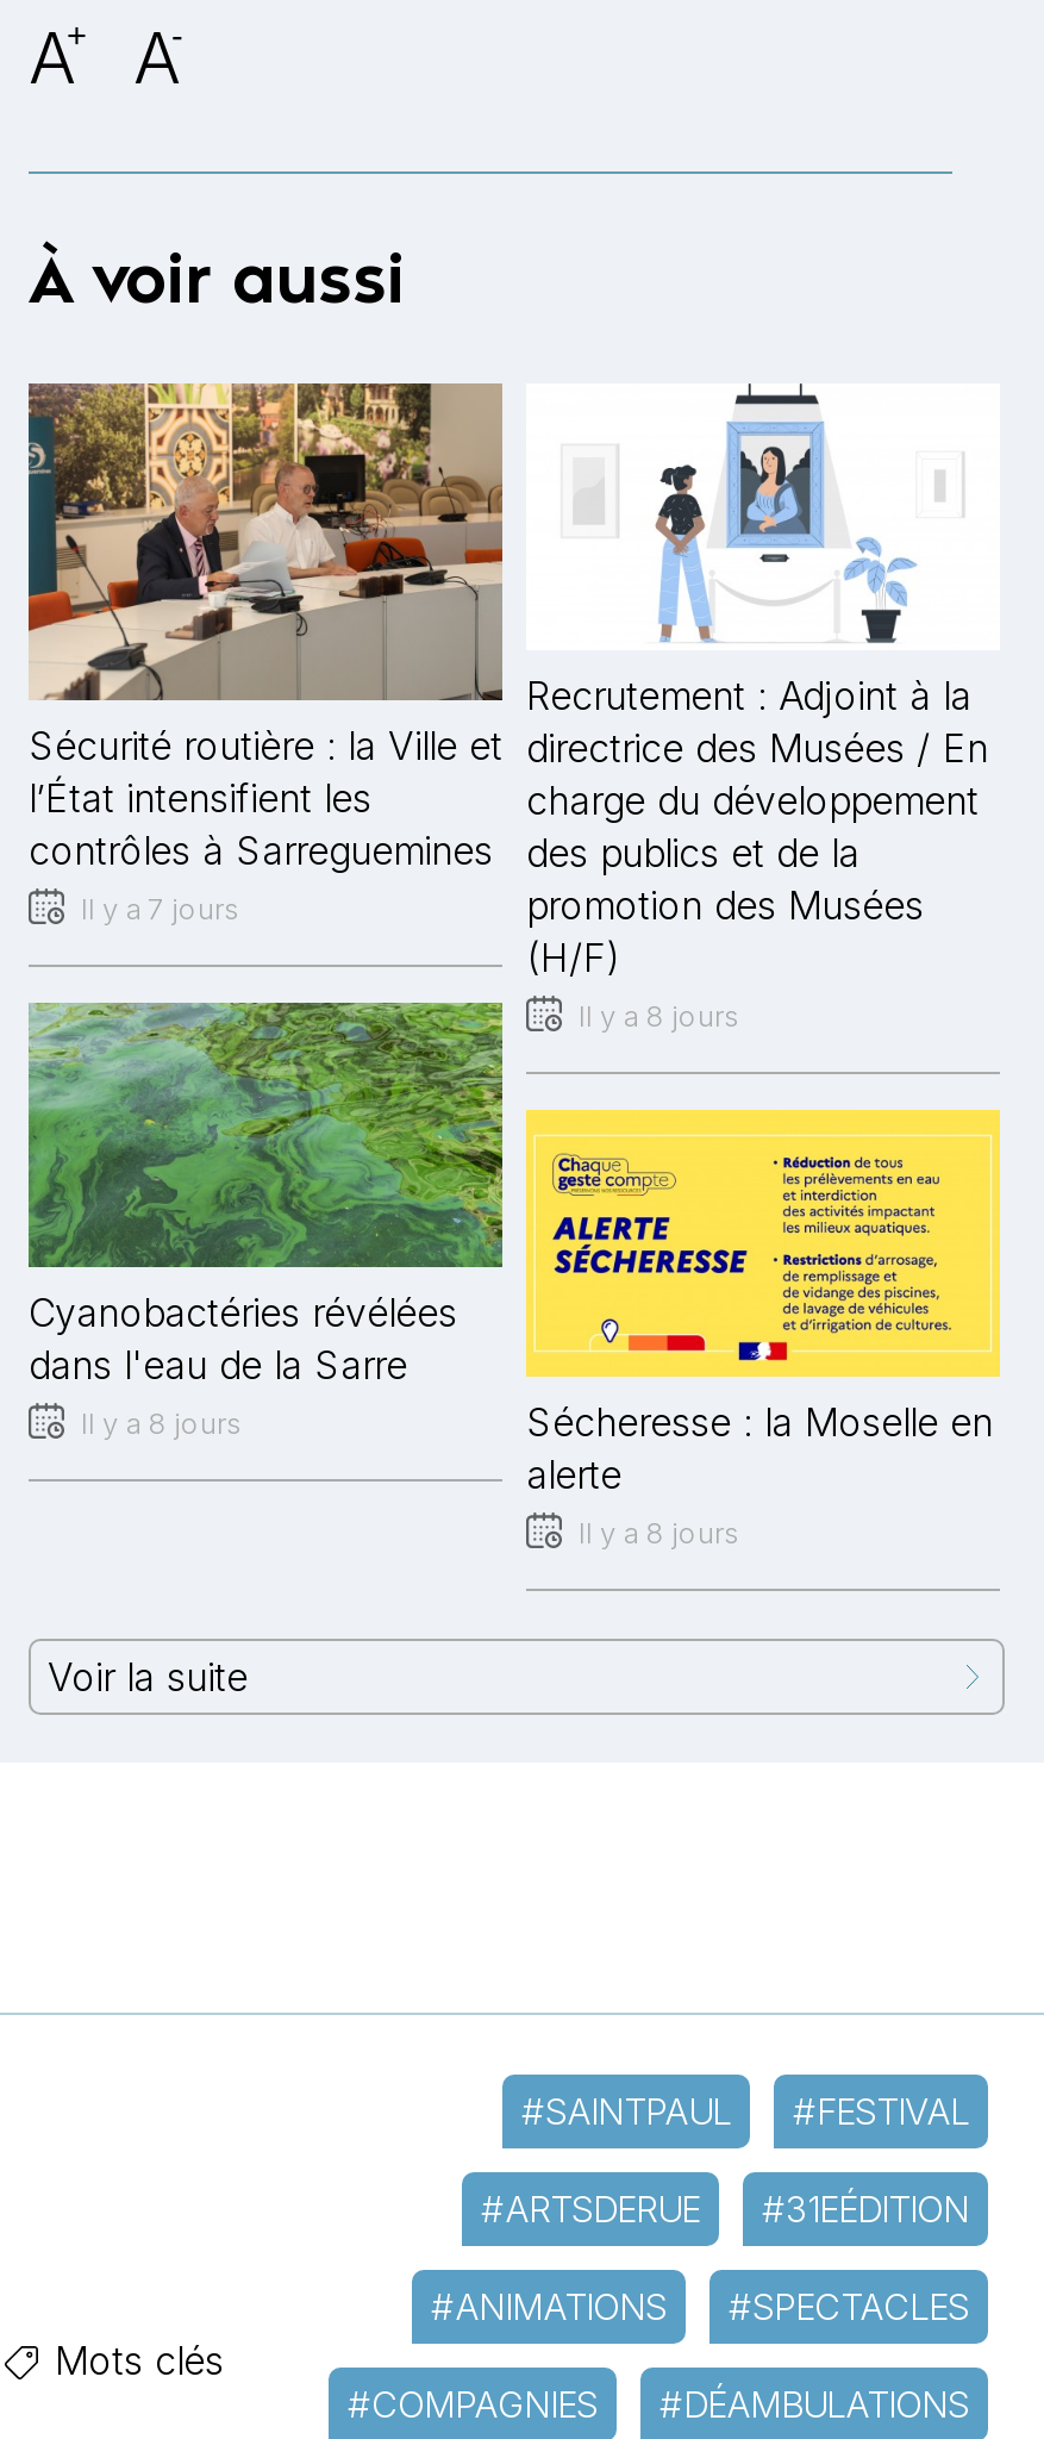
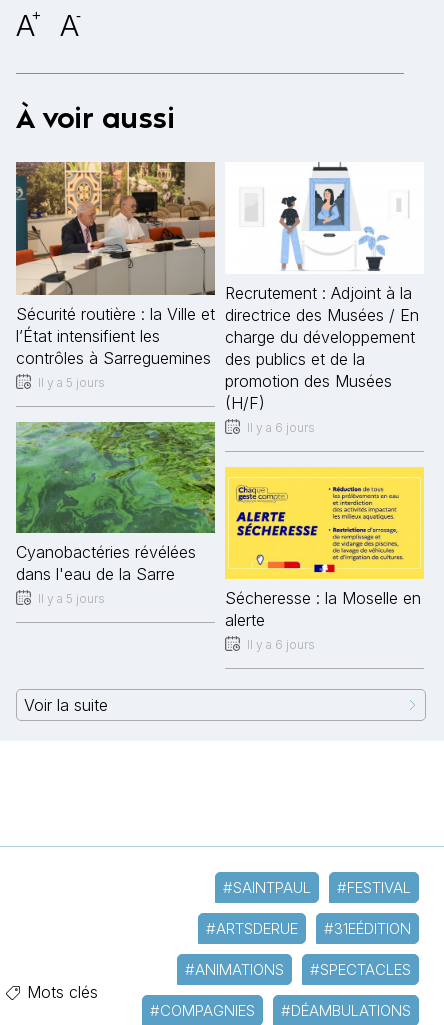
- Il y a 7 jours
+ Il y a 5 jours

- Il y a 8 jours
+ Il y a 6 jours

- Il y a 8 jours
+ Il y a 5 jours

- Il y a 8 jours
+ Il y a 6 jours
